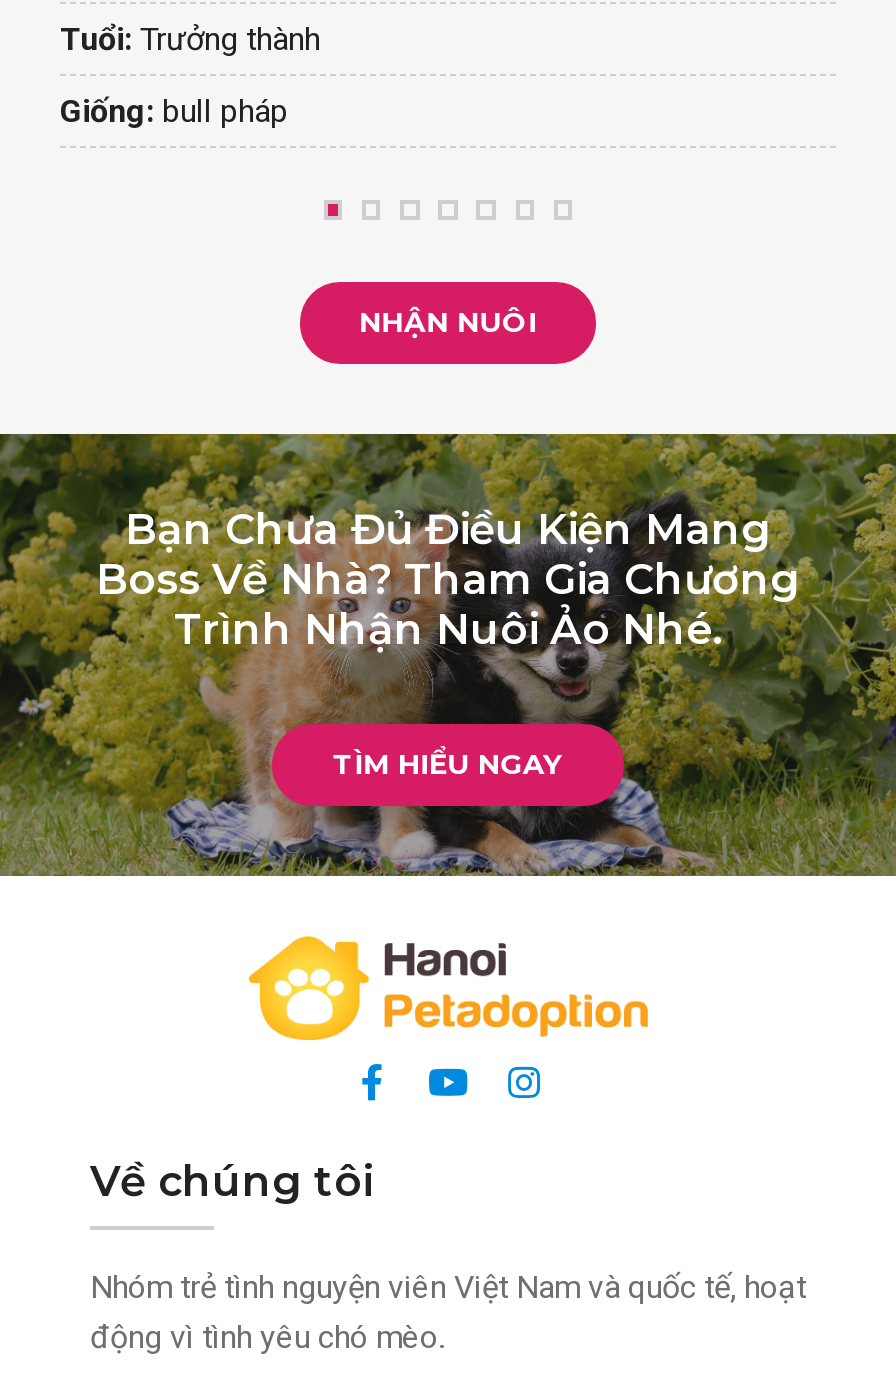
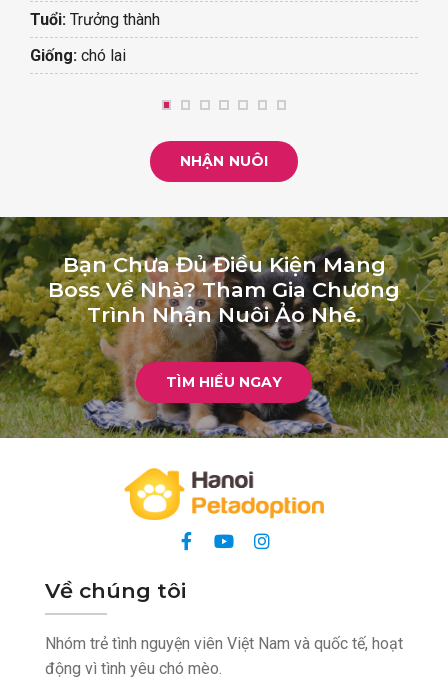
- Giống: bull pháp
+ Giống: chó lai
